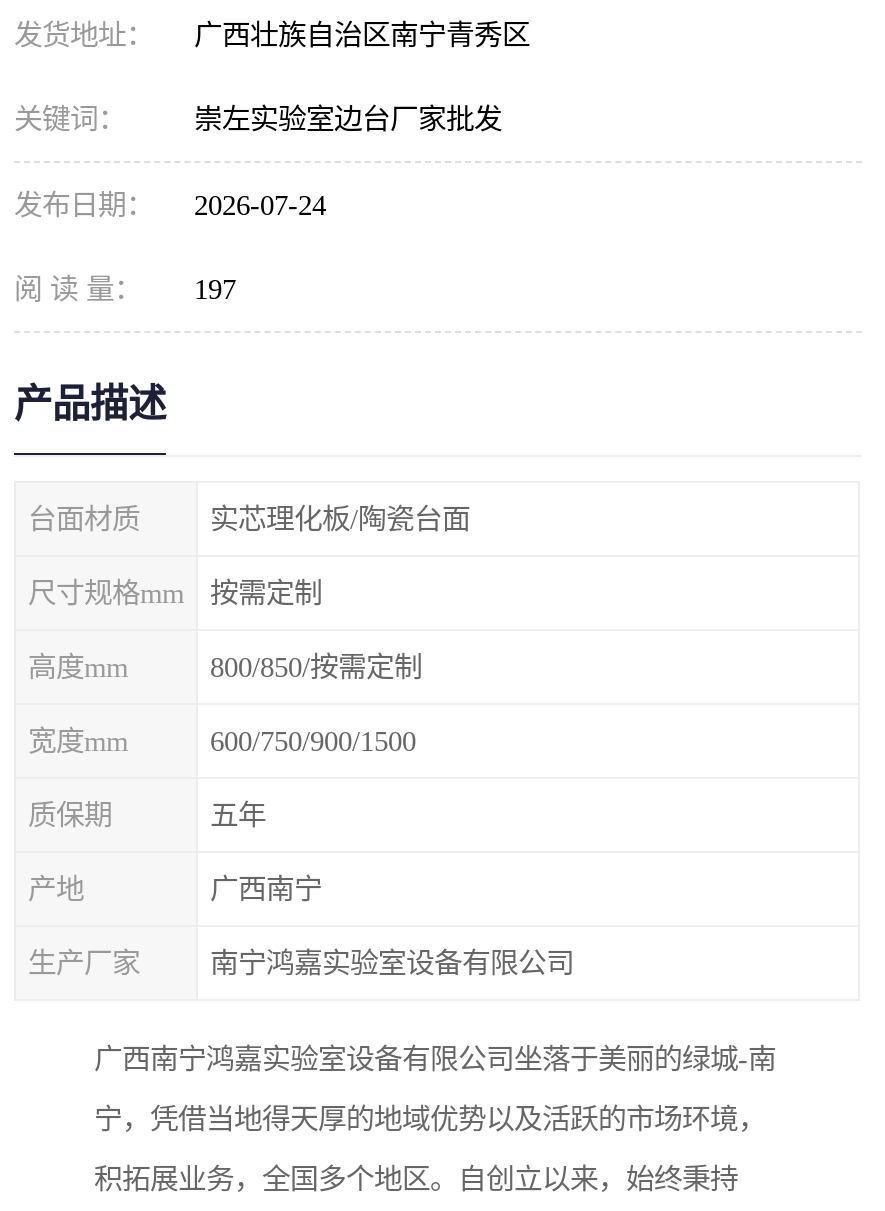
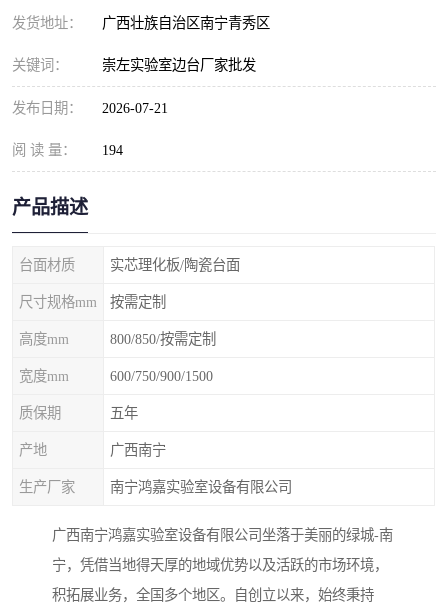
- 发布日期： 2026-07-24
+ 发布日期： 2026-07-21

- 阅 读 量： 197
+ 阅 读 量： 194
